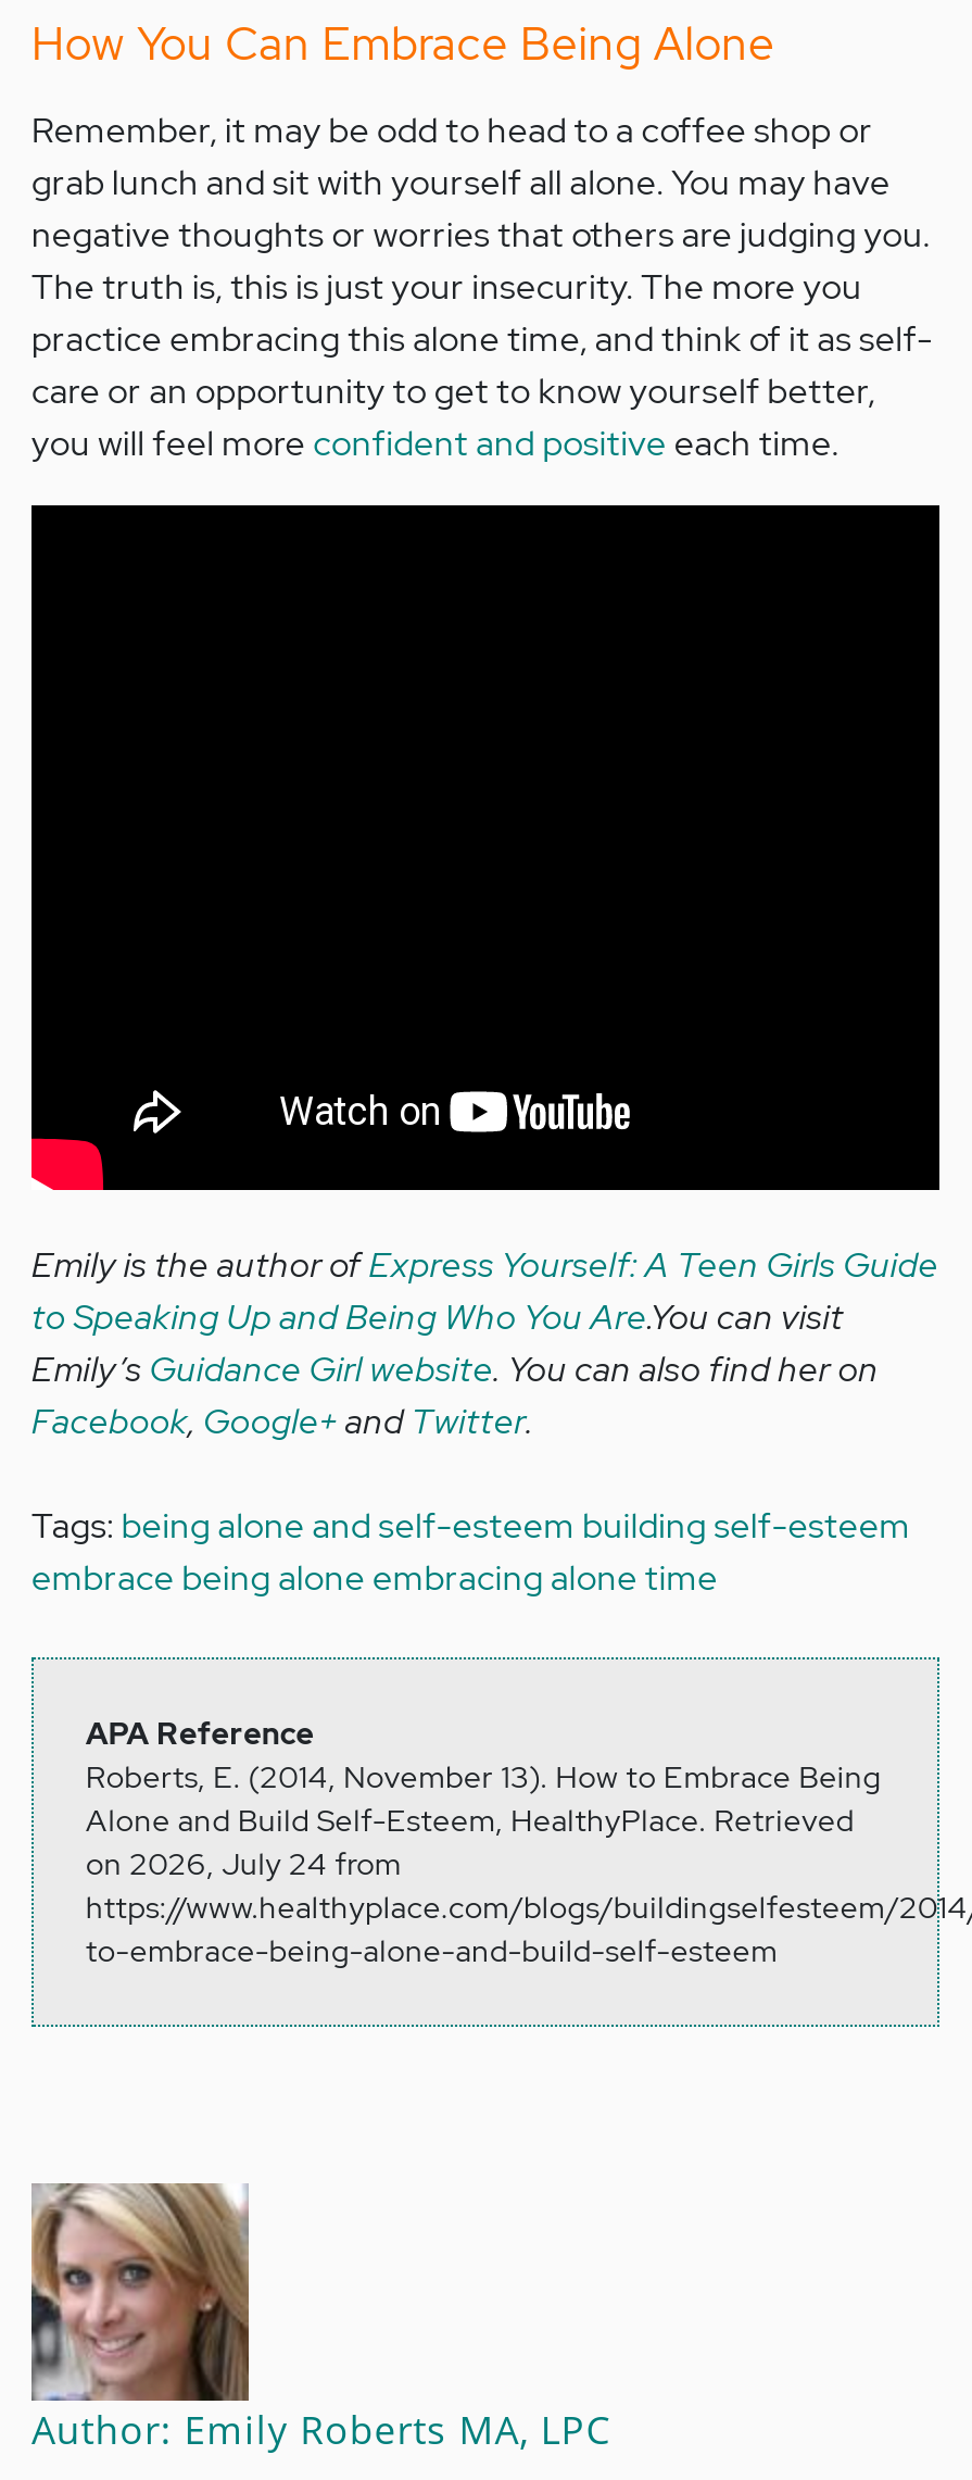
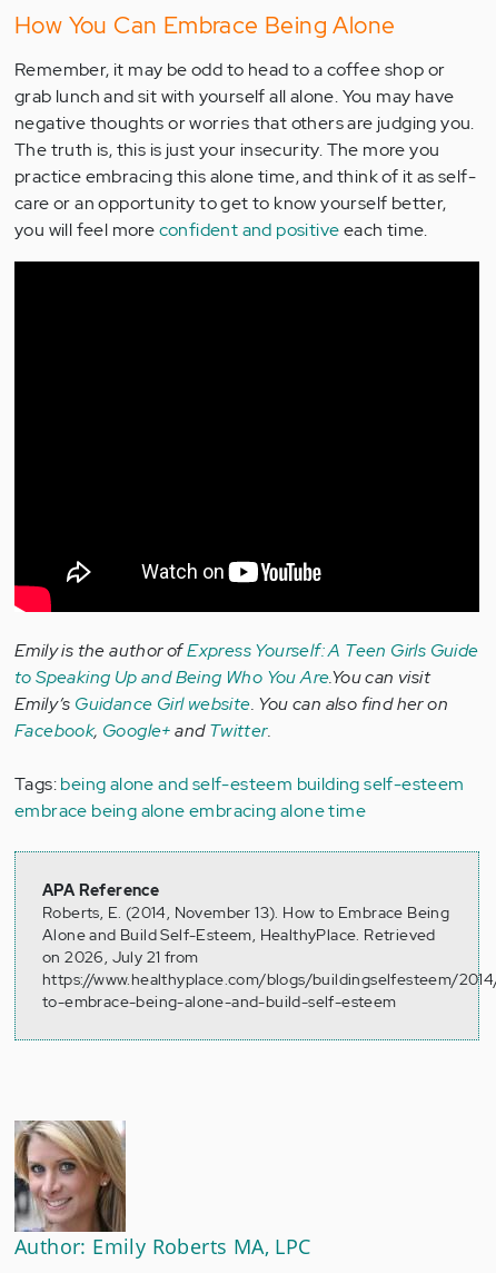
- on 2026, July 24 from
+ on 2026, July 21 from
